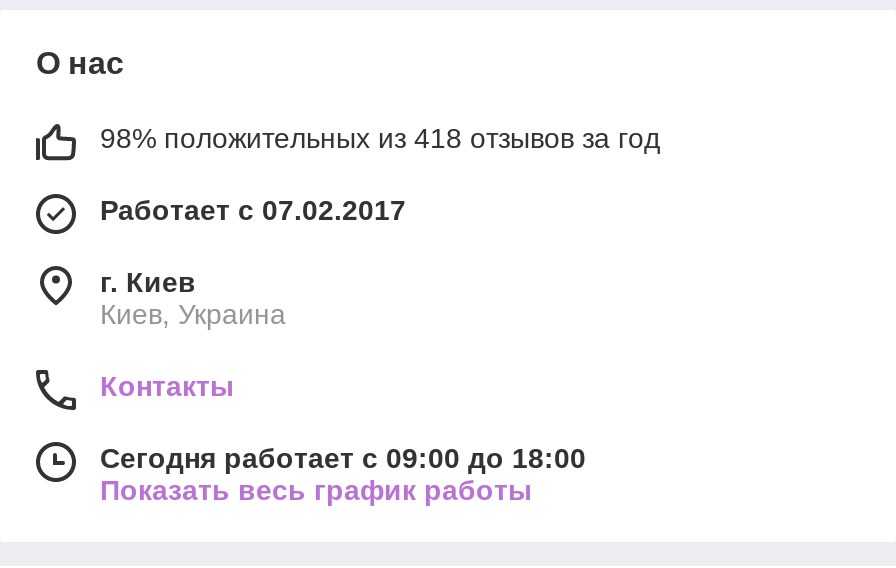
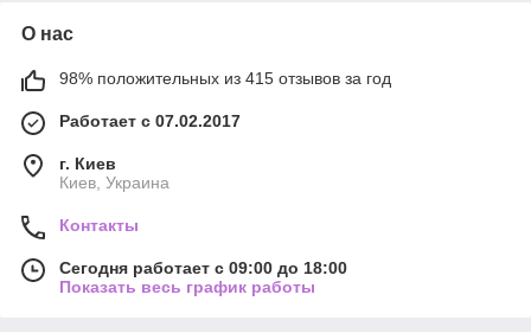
- 98% положительных из 418 отзывов за год
+ 98% положительных из 415 отзывов за год
